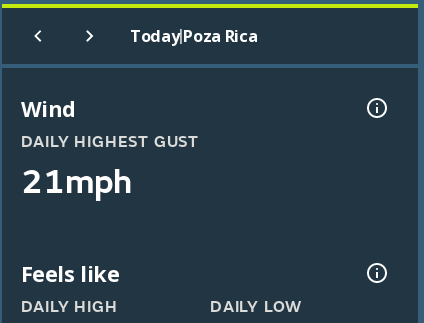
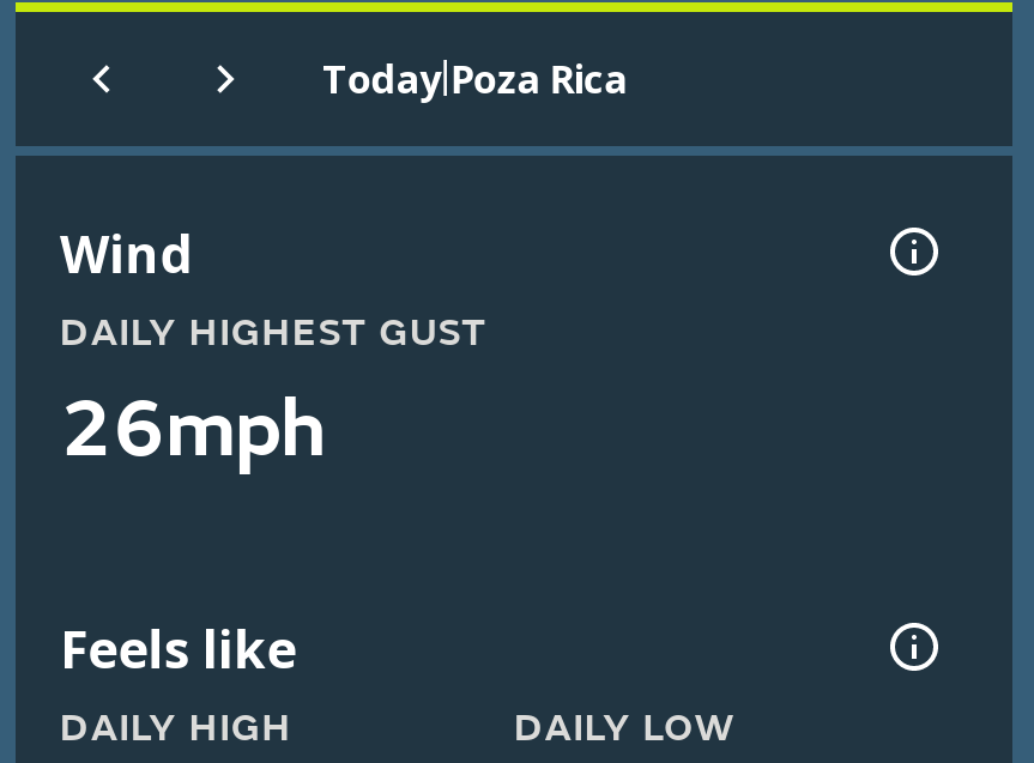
- 21mph
+ 26mph
